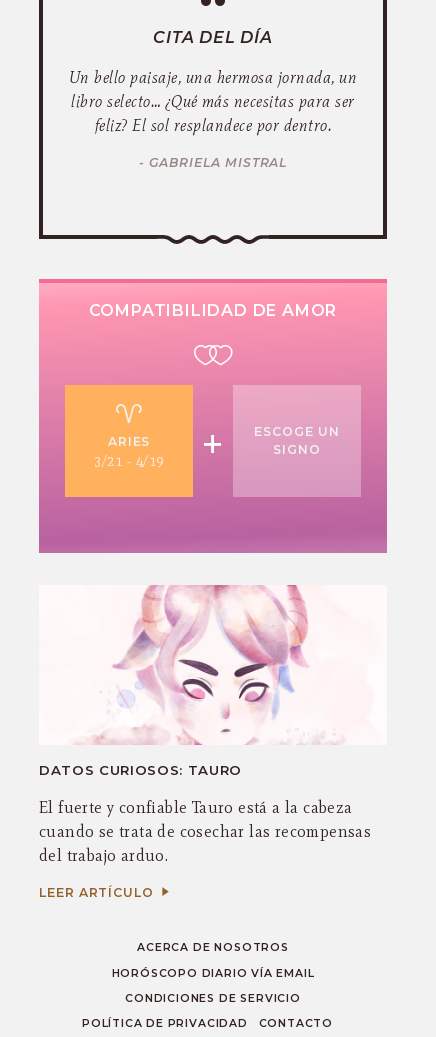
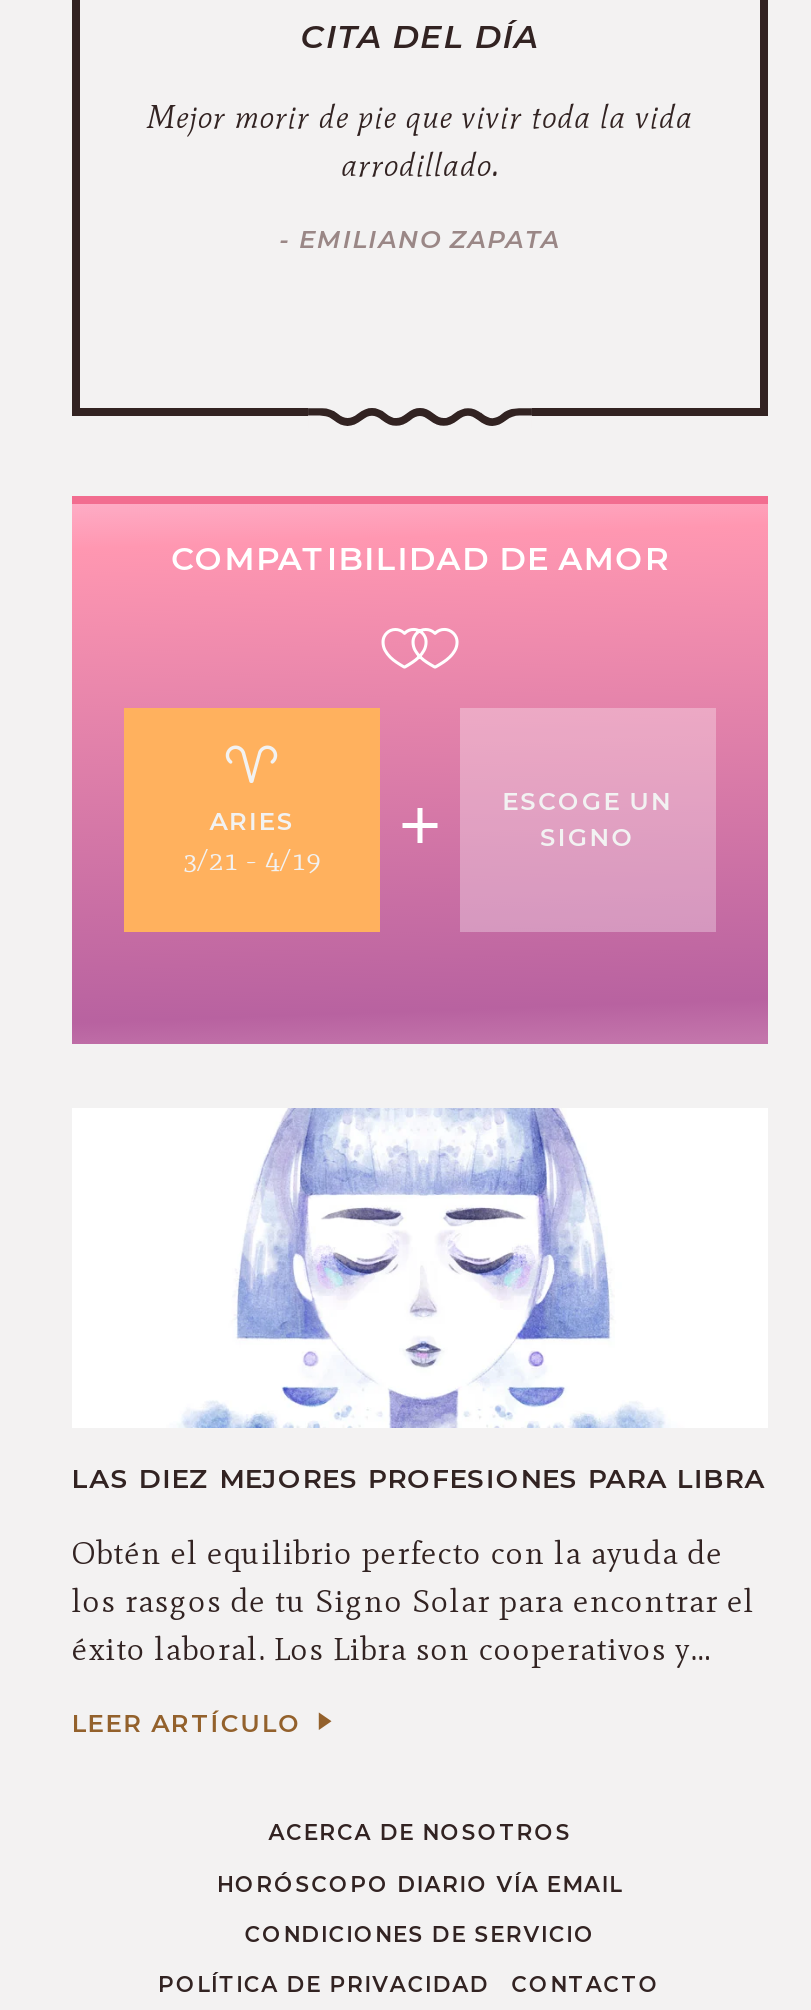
- Un bello paisaje, una hermosa jornada, un
- libro selecto… ¿Qué más necesitas para ser
- feliz? El sol resplandece por dentro.
+ Mejor morir de pie que vivir toda la vida
+ arrodillado.

- - GABRIELA MISTRAL
+ - EMILIANO ZAPATA

- [image]
- DATOS CURIOSOS: TAURO
+ [image]
+ LAS DIEZ MEJORES PROFESIONES PARA LIBRA

- El fuerte y confiable Tauro está a la cabeza
- cuando se trata de cosechar las recompensas
- del trabajo arduo.
+ Obtén el equilibrio perfecto con la ayuda de
+ los rasgos de tu Signo Solar para encontrar el
+ éxito laboral. Los Libra son cooperativos y...
